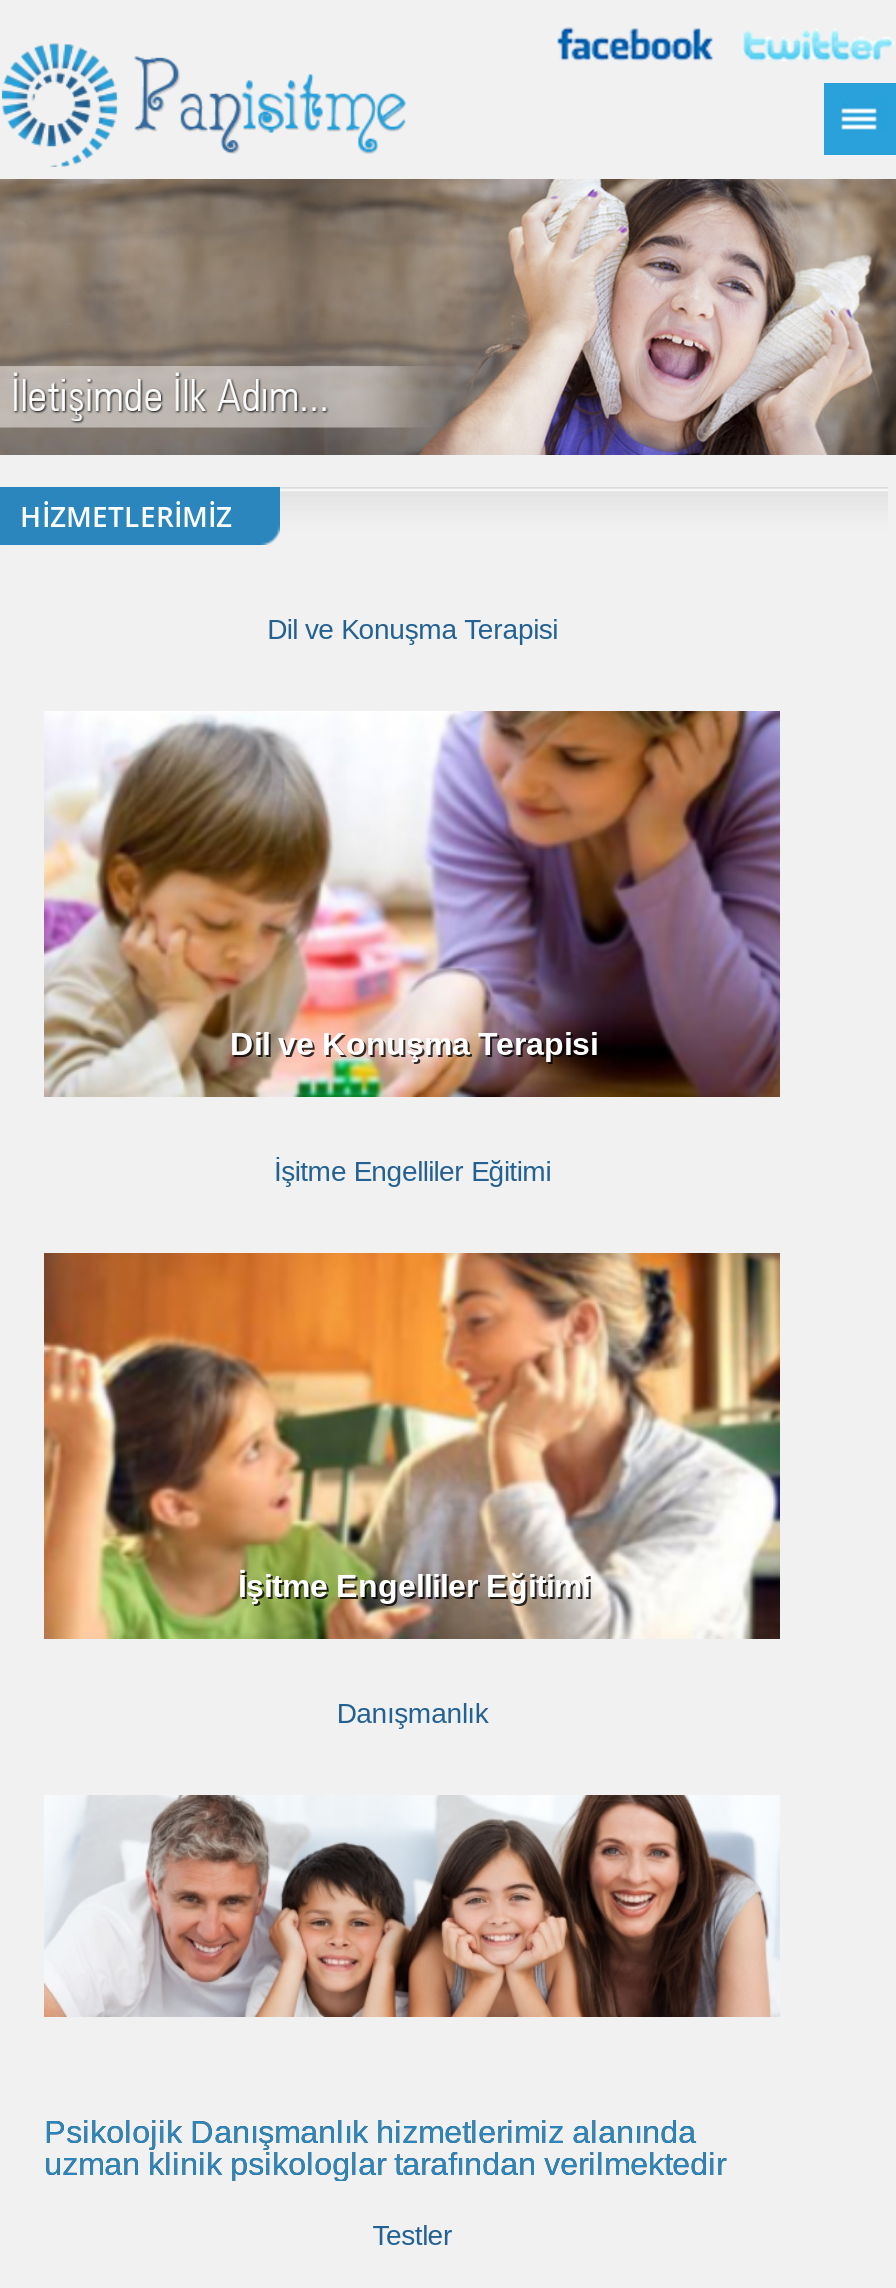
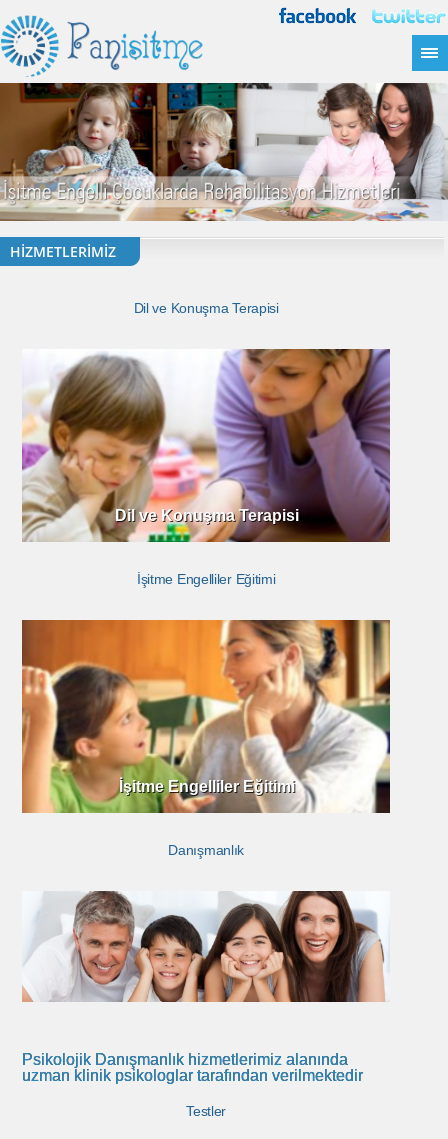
- [image]
+ [image]
